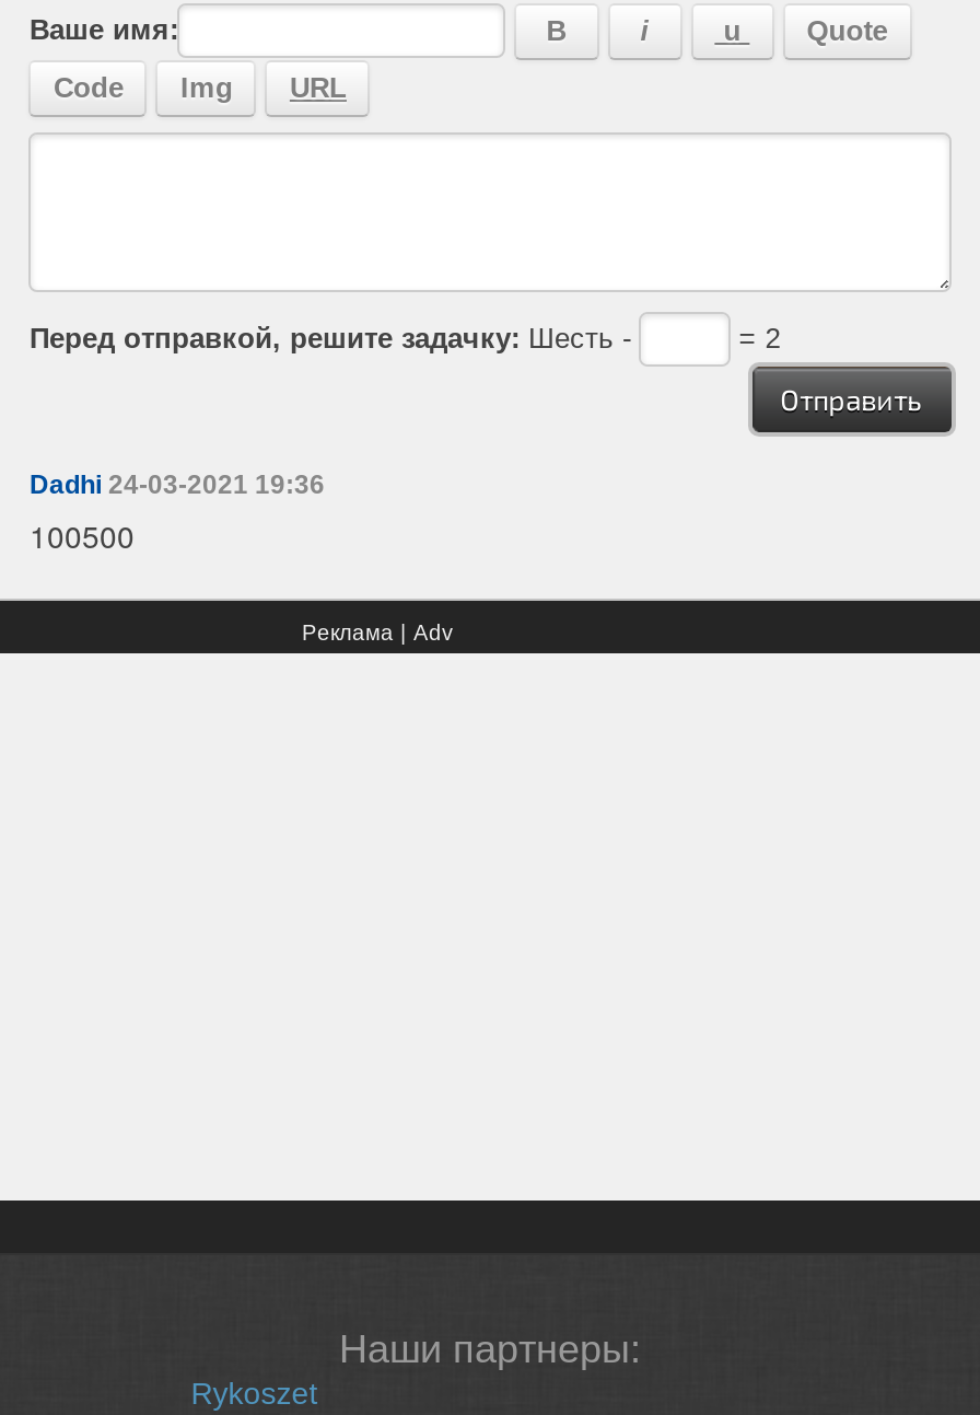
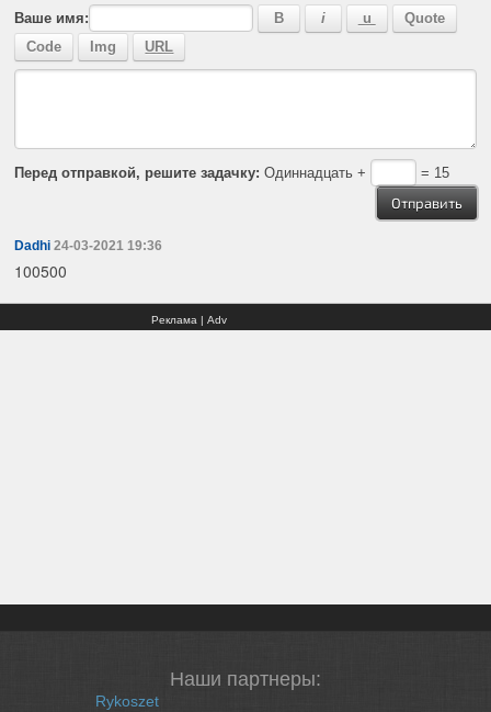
- Перед отправкой, решите задачку: Шесть -
+ Перед отправкой, решите задачку: Одиннадцать +

- = 2
+ = 15
